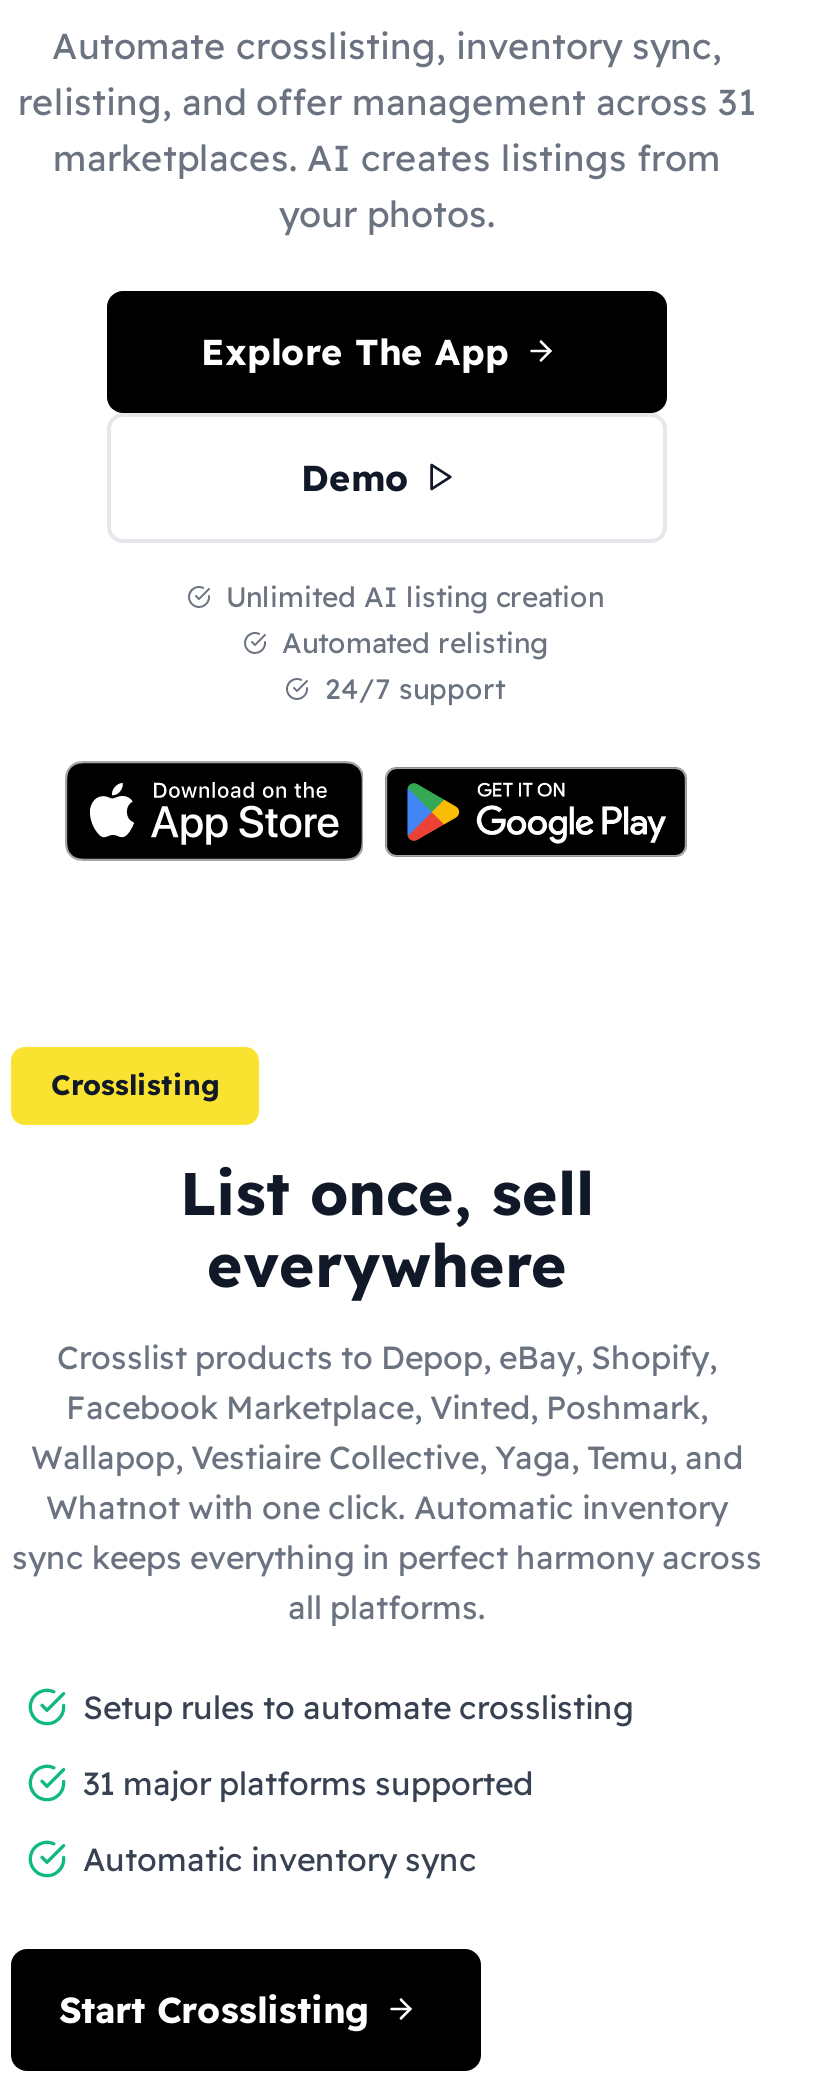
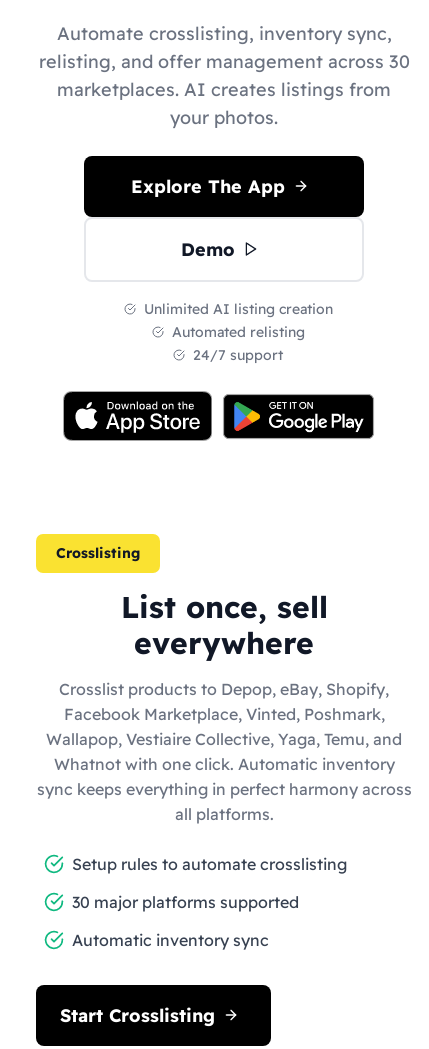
- relisting, and offer management across 31
+ relisting, and offer management across 30

- 31 major platforms supported
+ 30 major platforms supported
